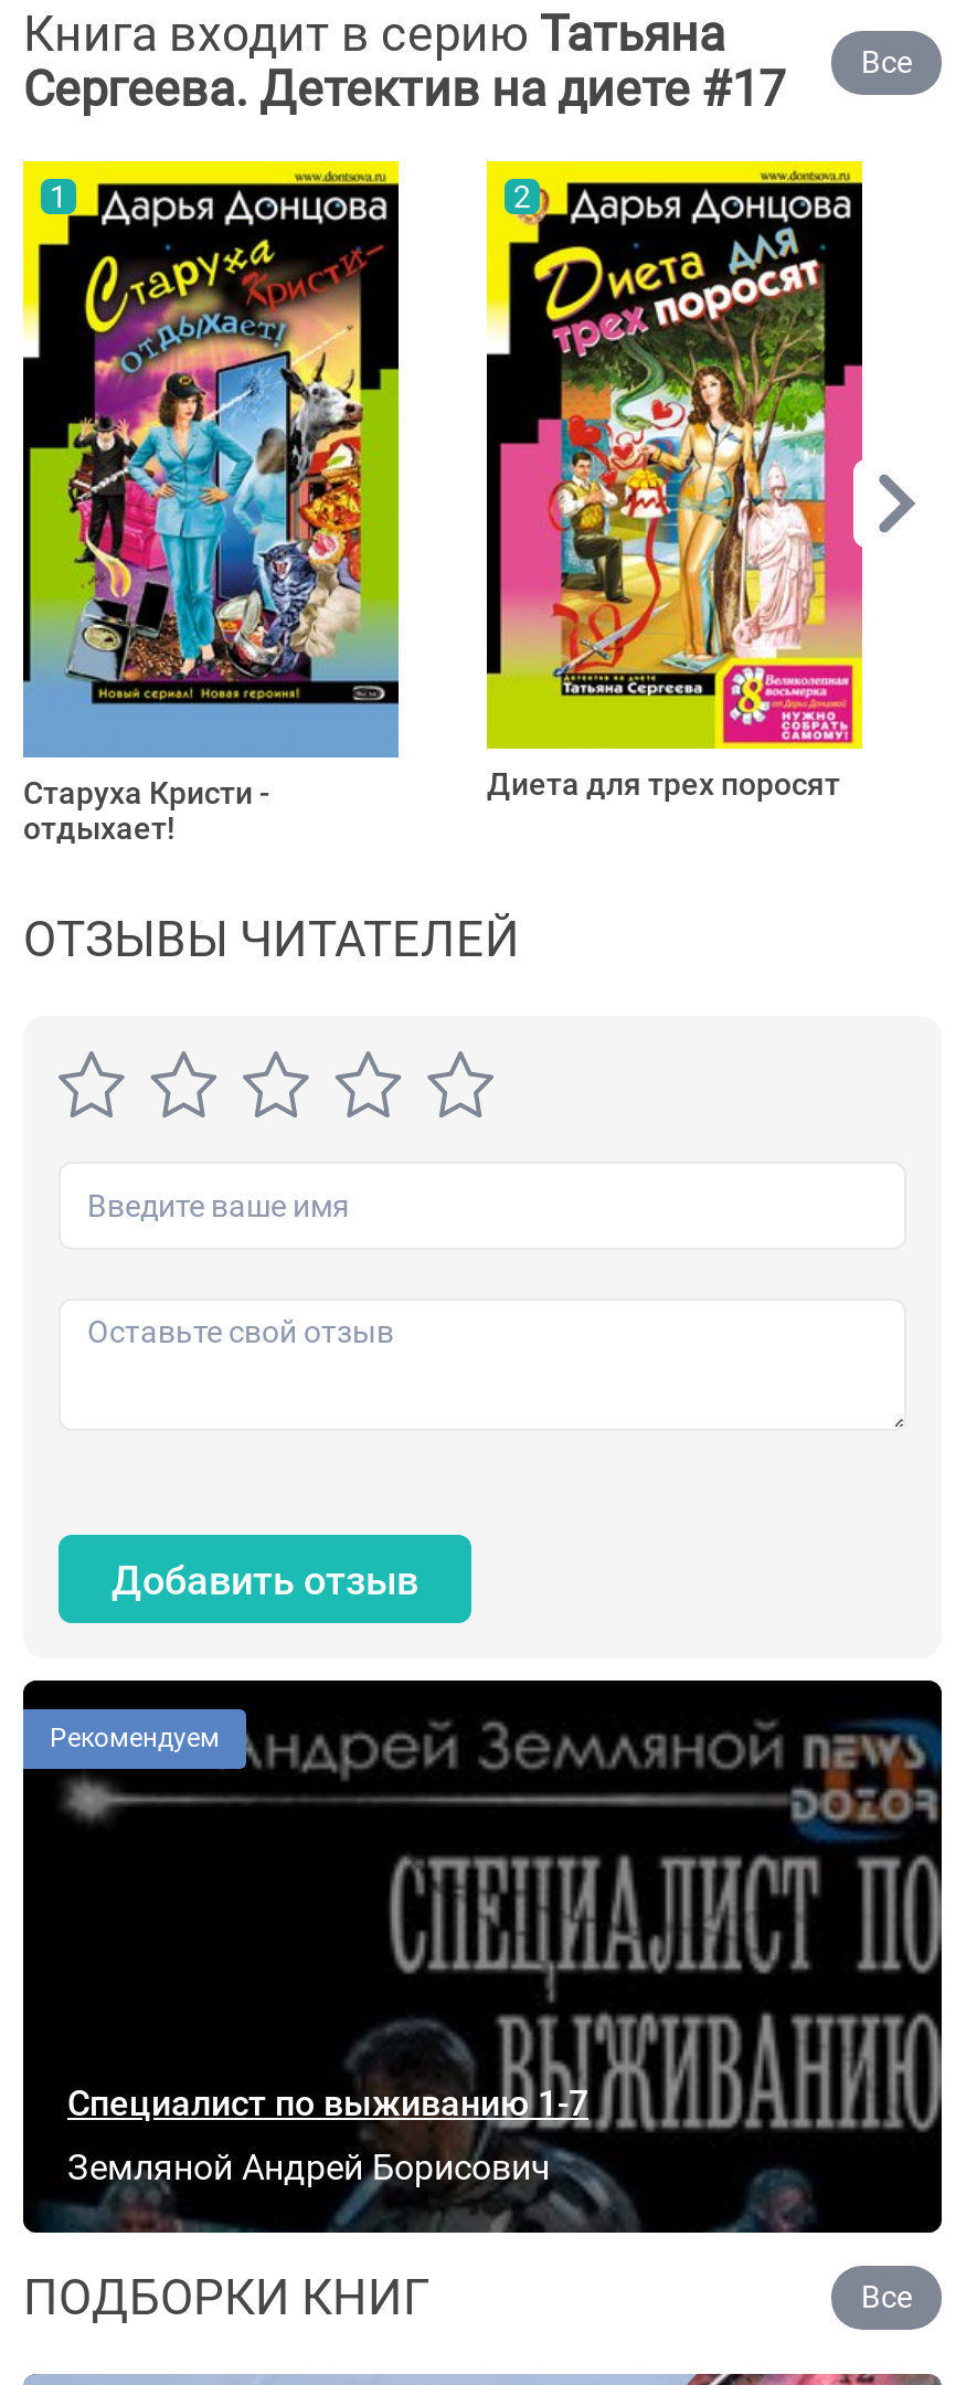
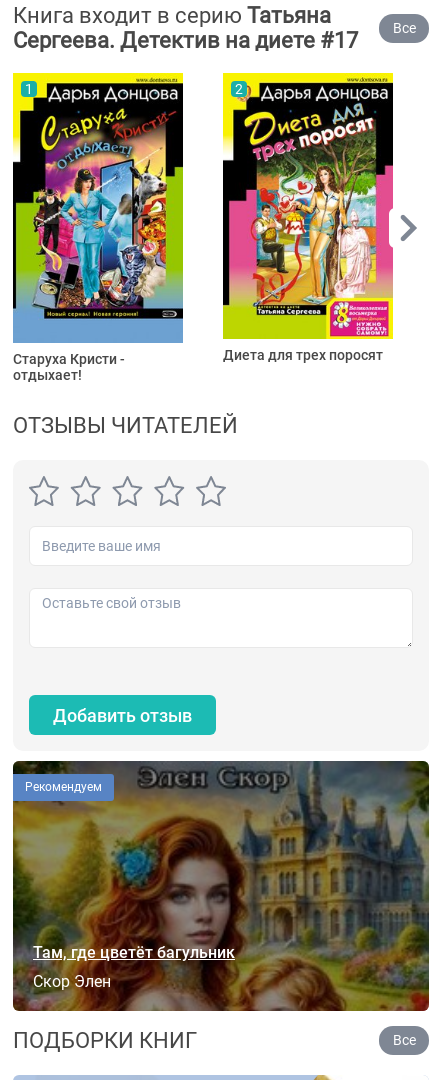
- [image]
- Специалист по выживанию 1-7
+ [image]
+ Там, где цветёт багульник

- Земляной Андрей Борисович
+ Скор Элен
